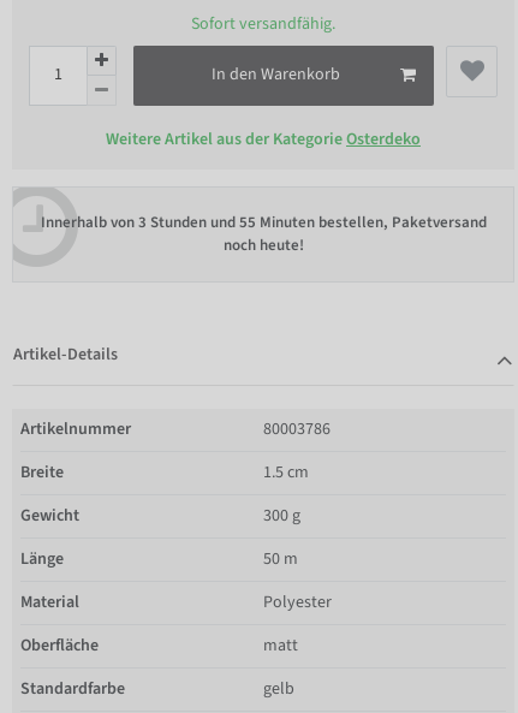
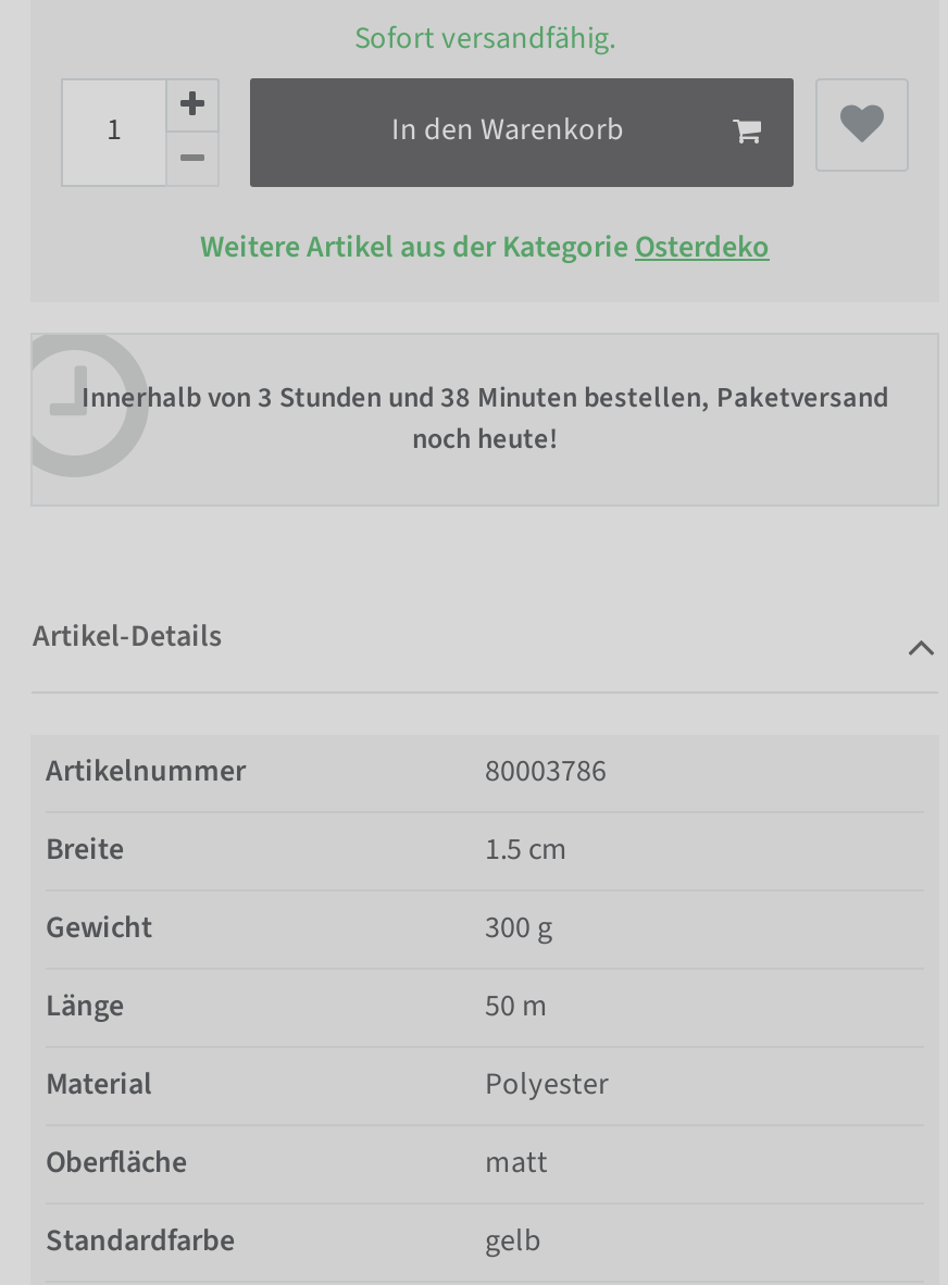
- Innerhalb von 3 Stunden und 55 Minuten bestellen, Paketversand
+ Innerhalb von 3 Stunden und 38 Minuten bestellen, Paketversand
